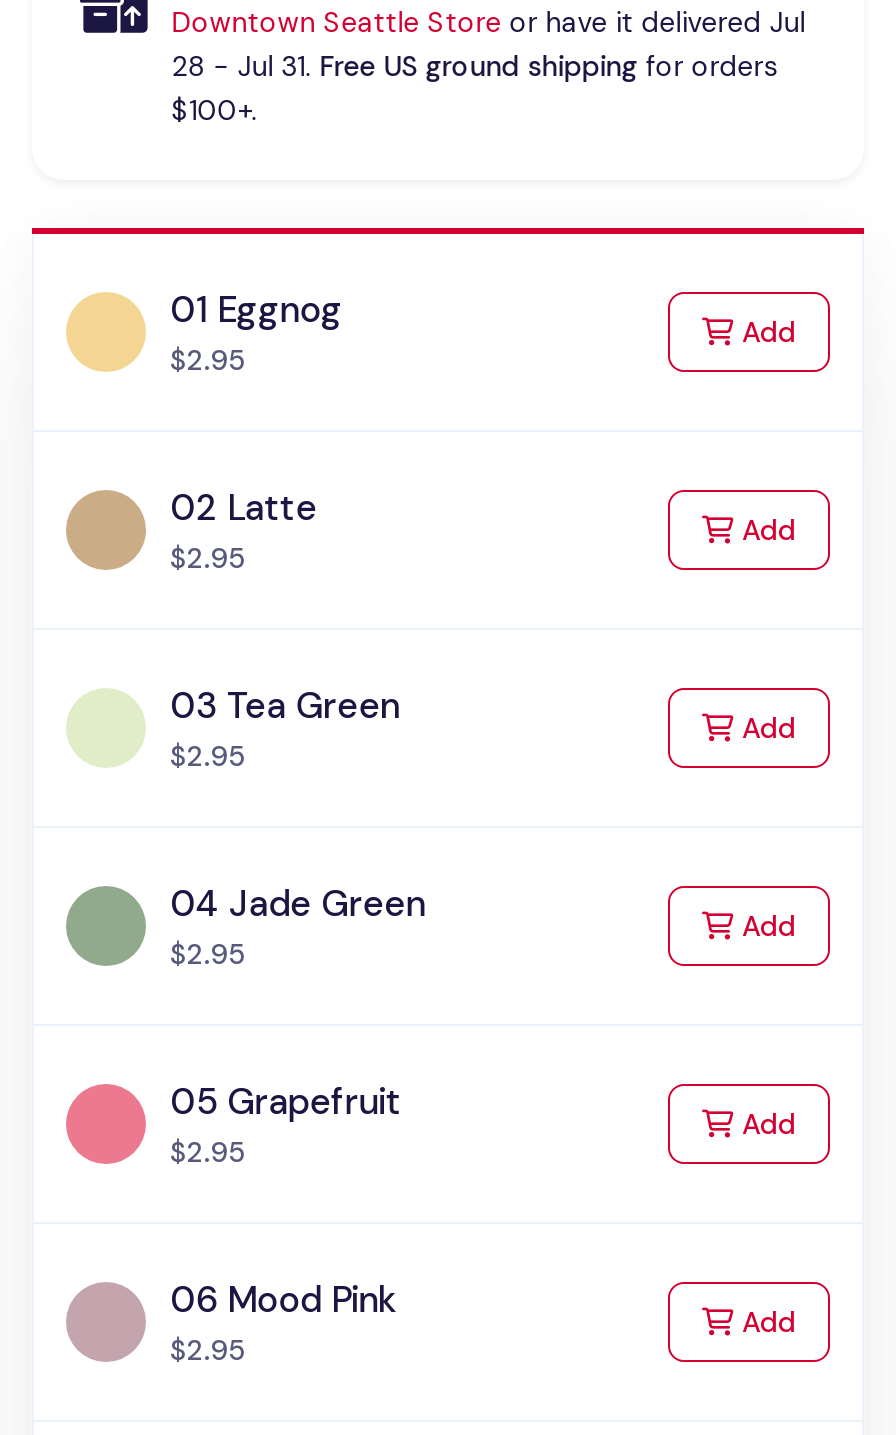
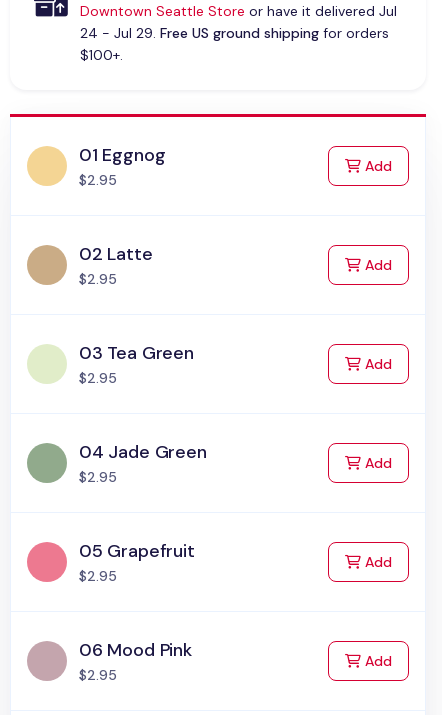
- 28 - Jul 31. Free US ground shipping for orders
+ 24 - Jul 29. Free US ground shipping for orders
